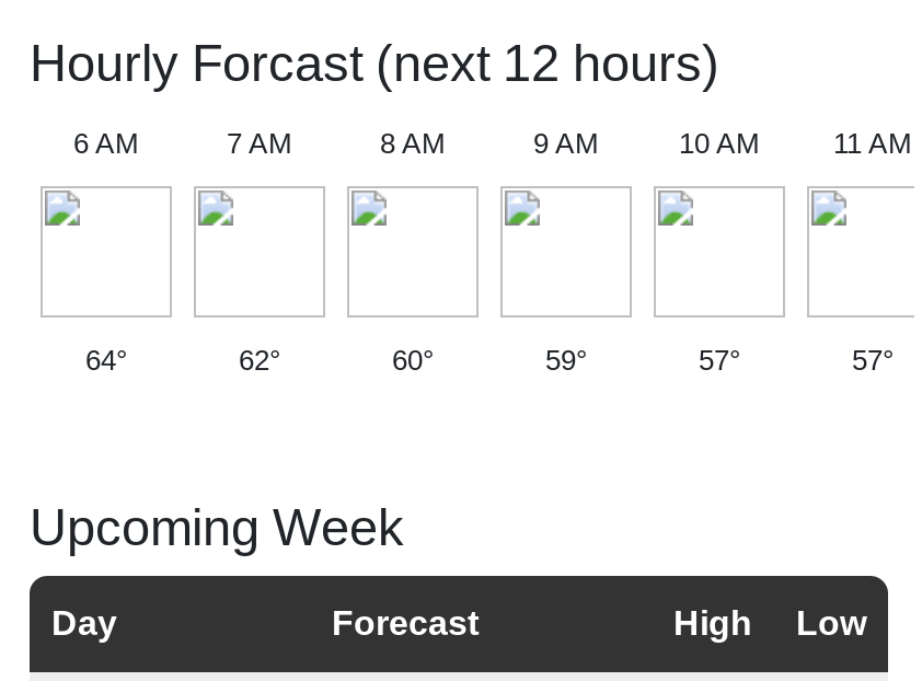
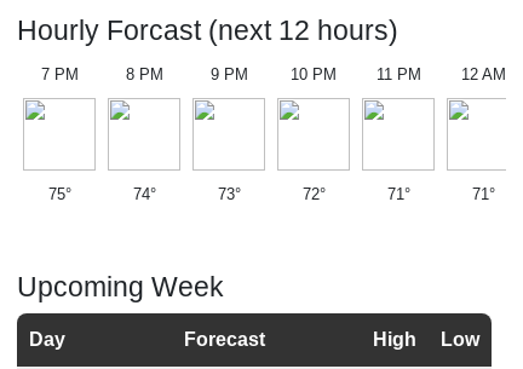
- 6 AM
- 7 AM
- 8 AM
- 9 AM
- 10 AM
- 11 AM
+ 7 PM
+ 8 PM
+ 9 PM
+ 10 PM
+ 11 PM
+ 12 AM

- 64°
- 62°
- 60°
- 59°
- 57°
- 57°
+ 75°
+ 74°
+ 73°
+ 72°
+ 71°
+ 71°
